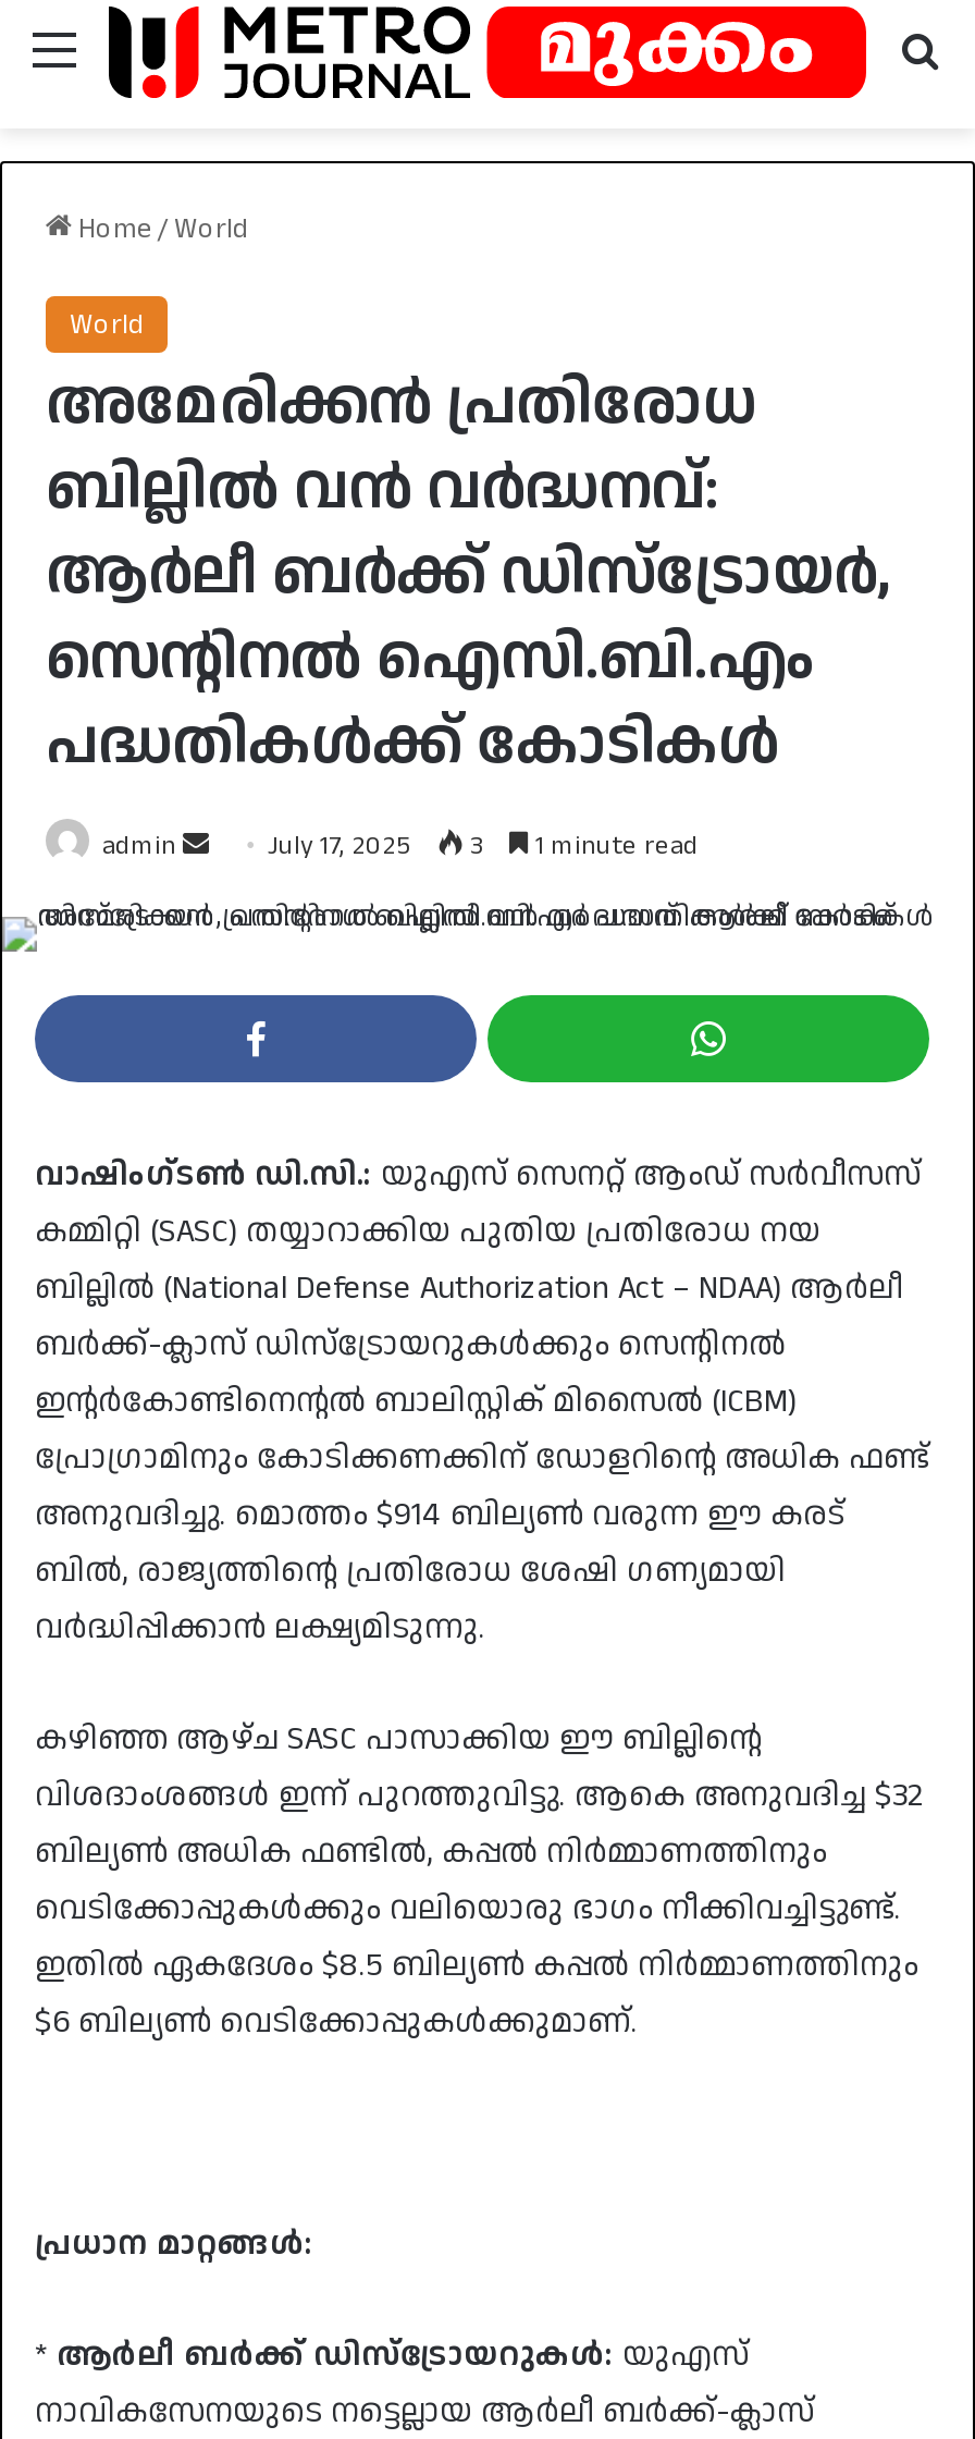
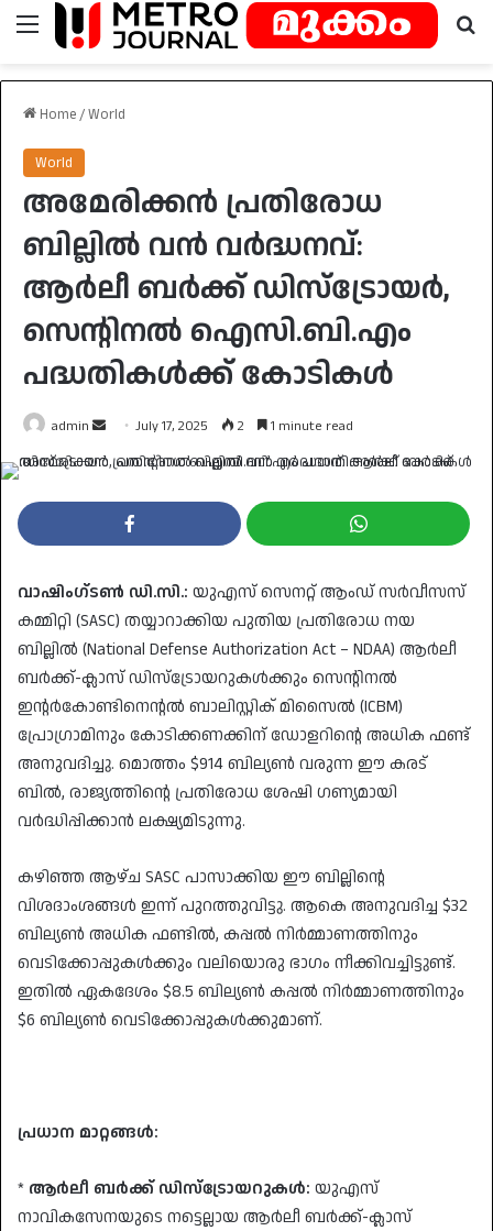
- 3
+ 2
